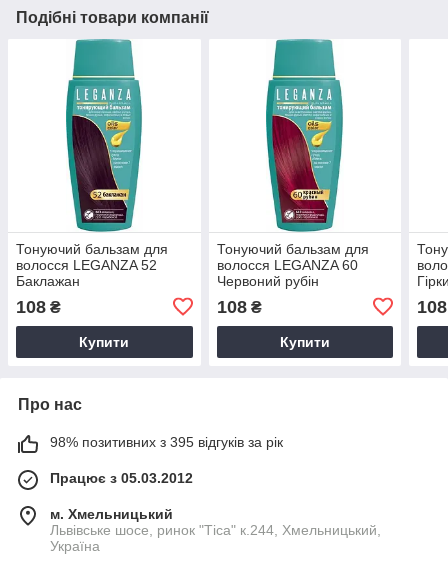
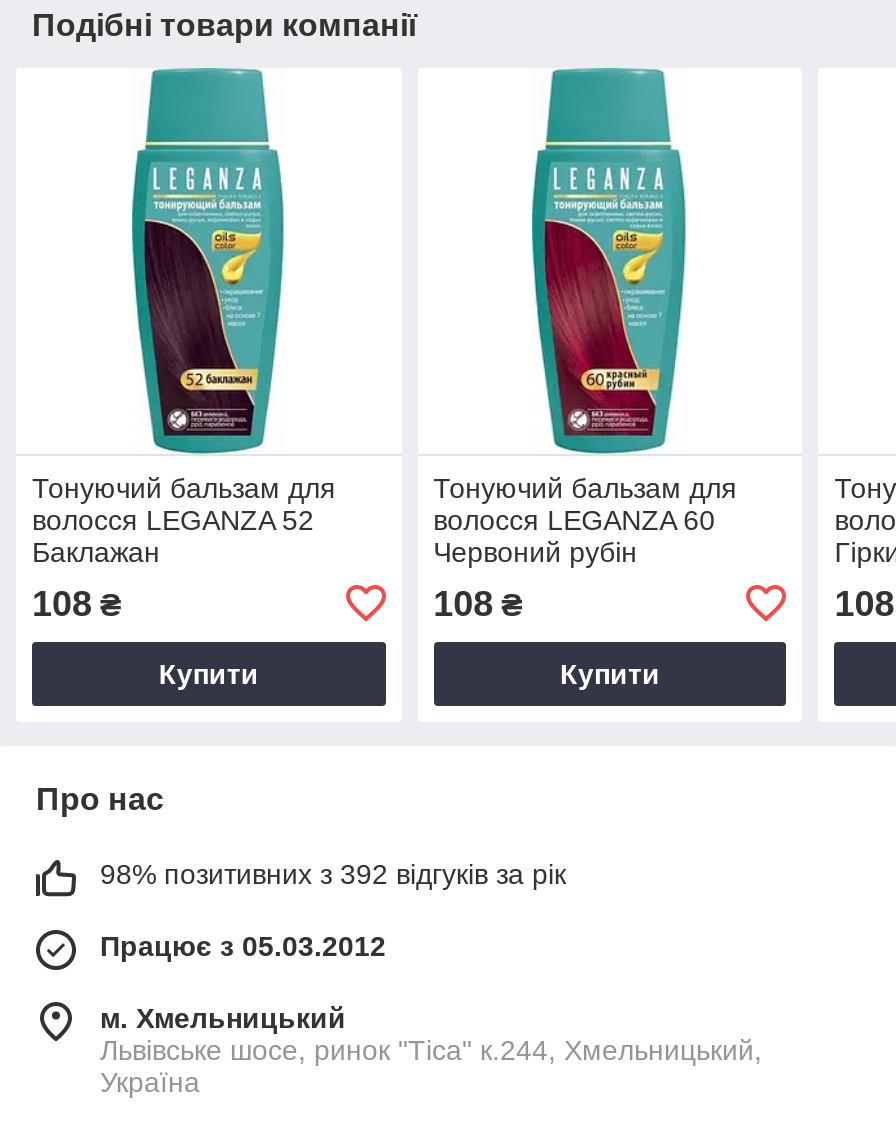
- 98% позитивних з 395 відгуків за рік
+ 98% позитивних з 392 відгуків за рік
